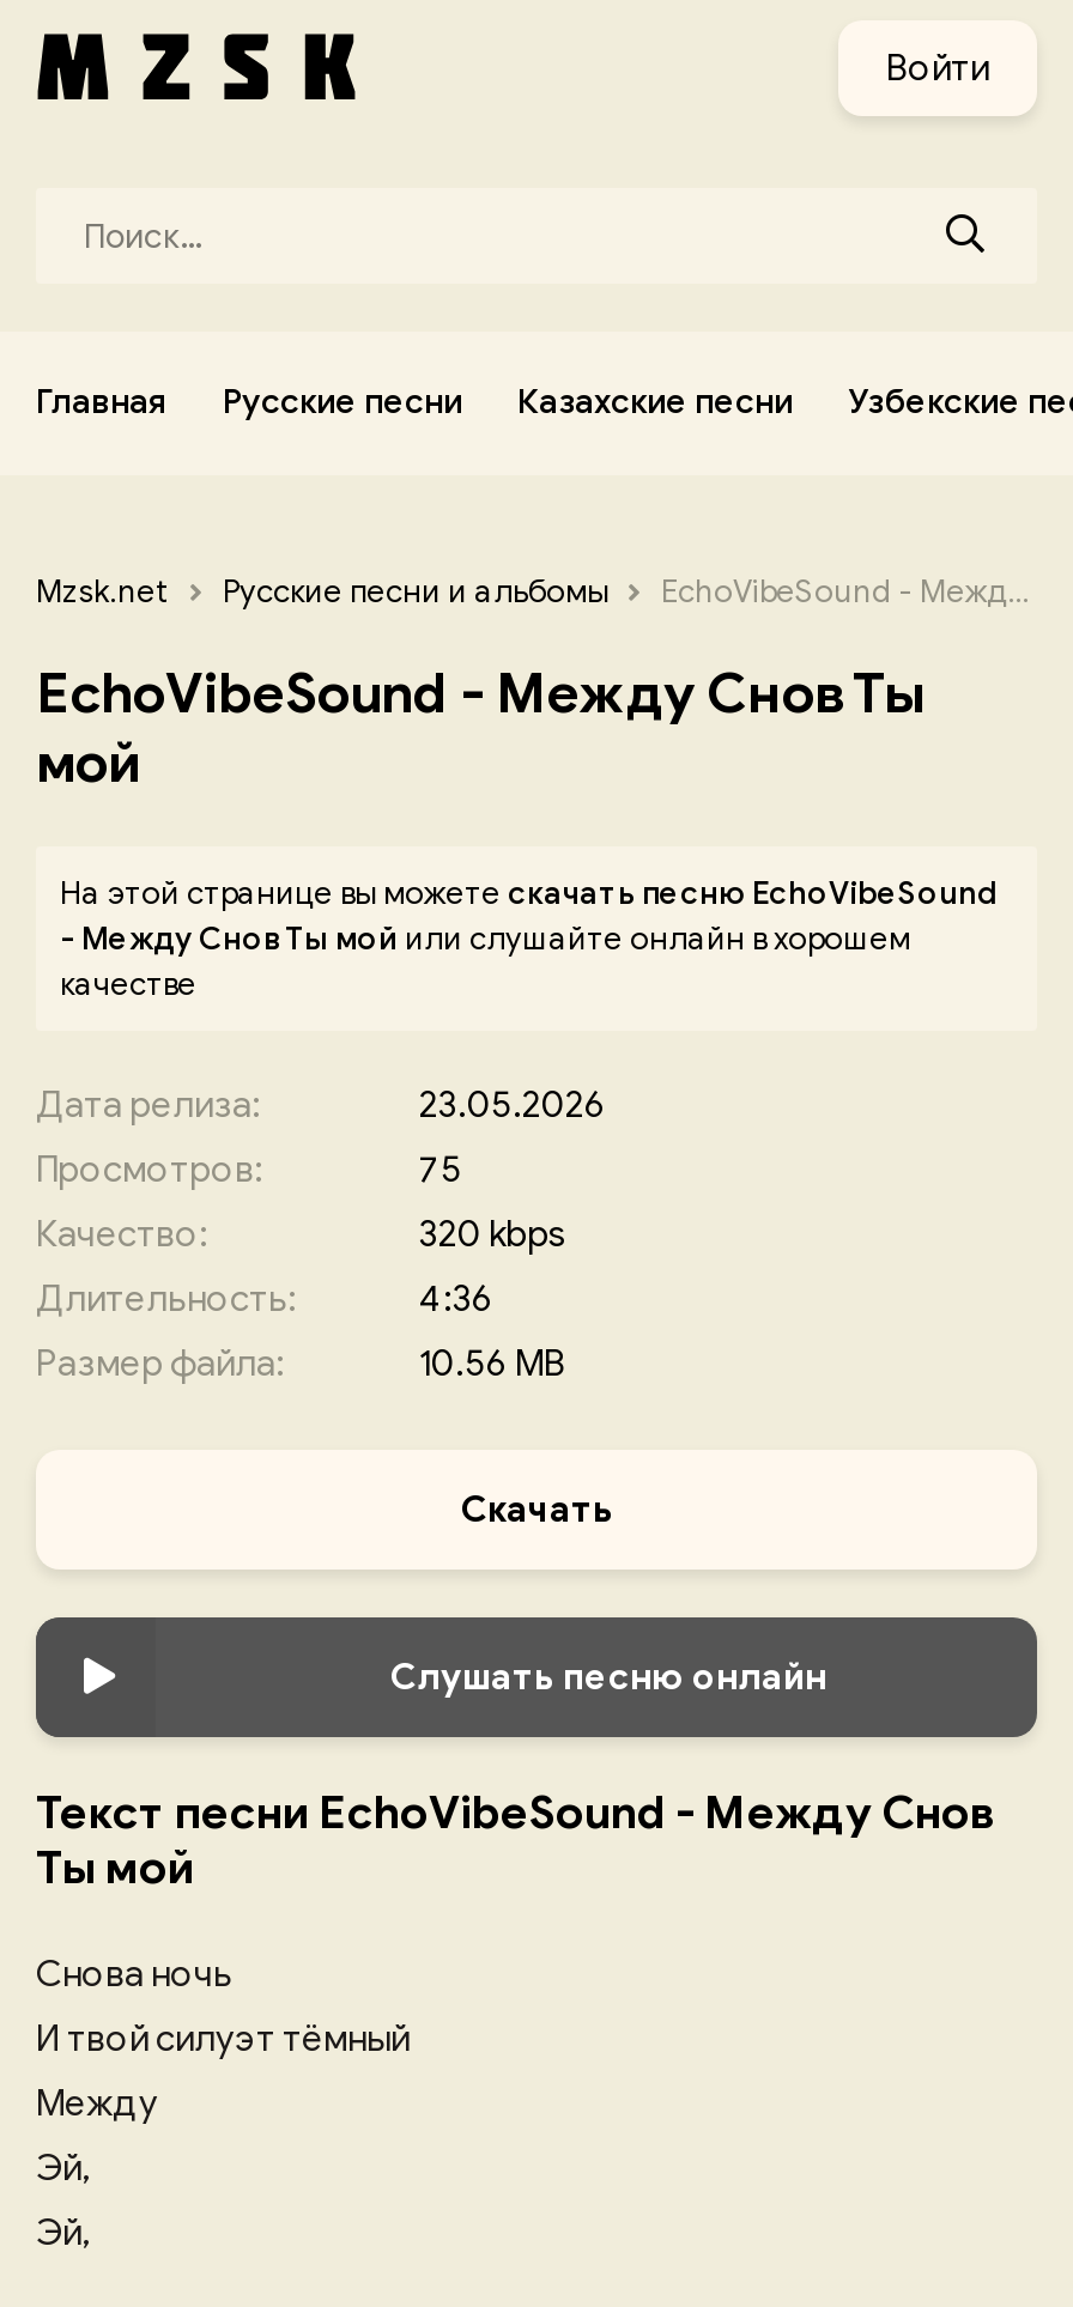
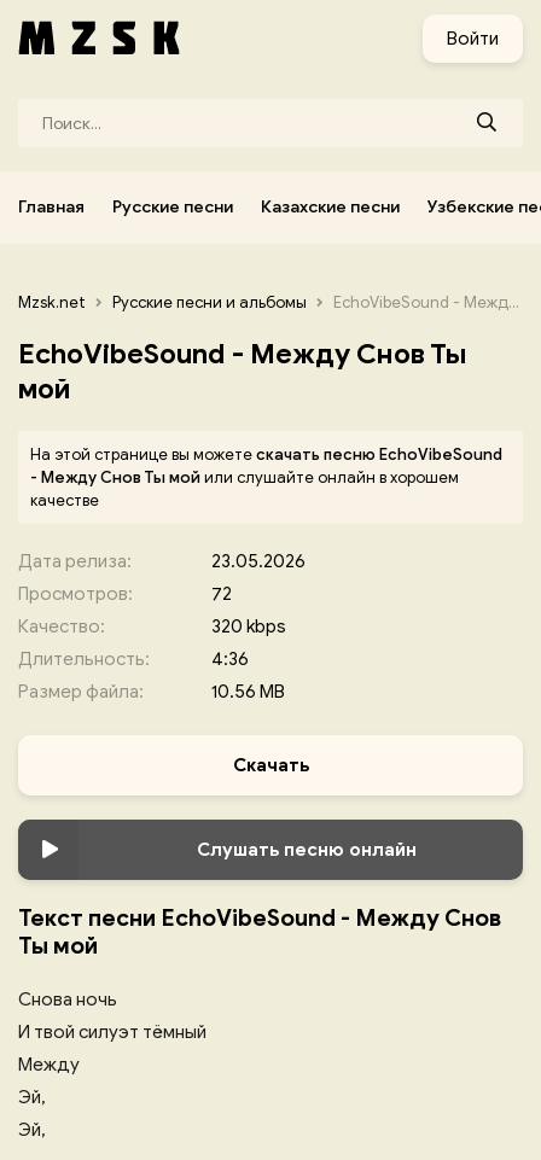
- 75
+ 72
